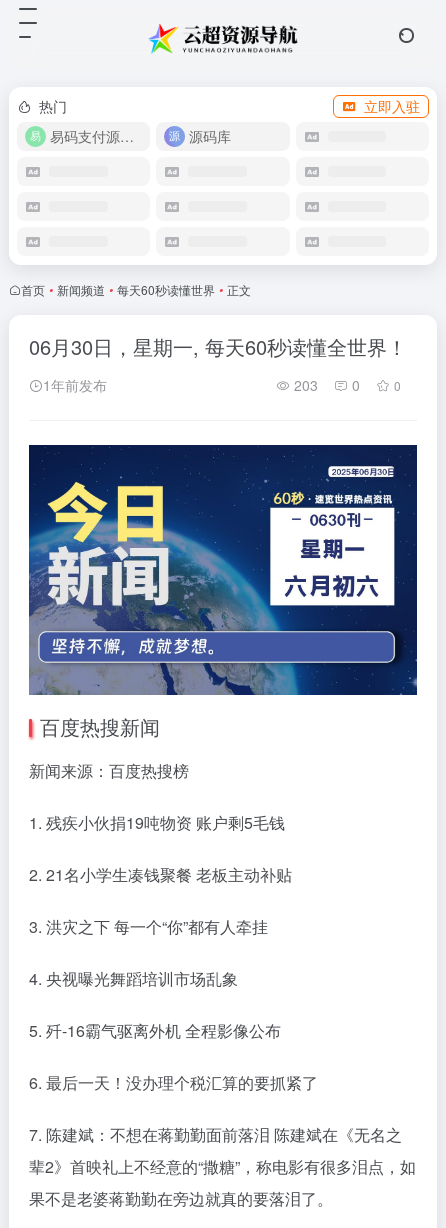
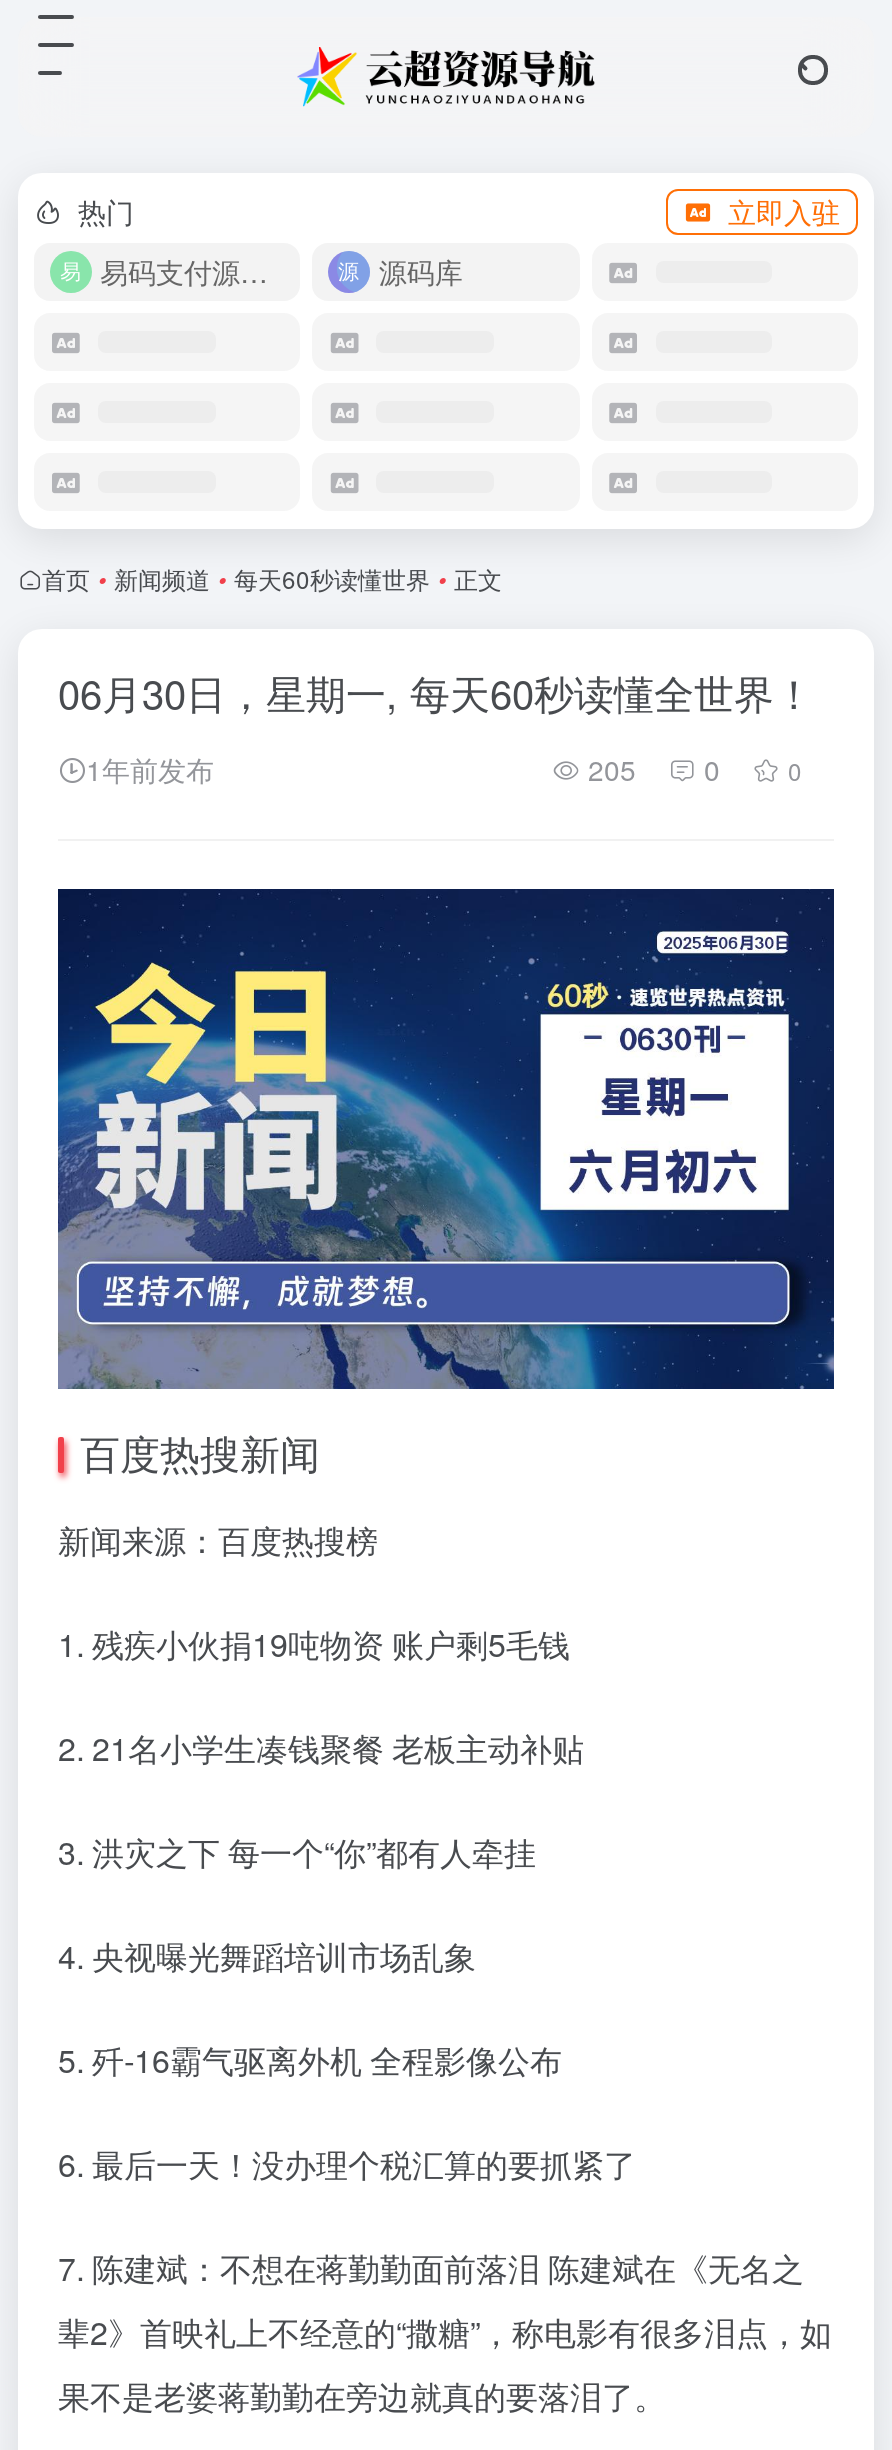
- 203 0 0
+ 205 0 0
